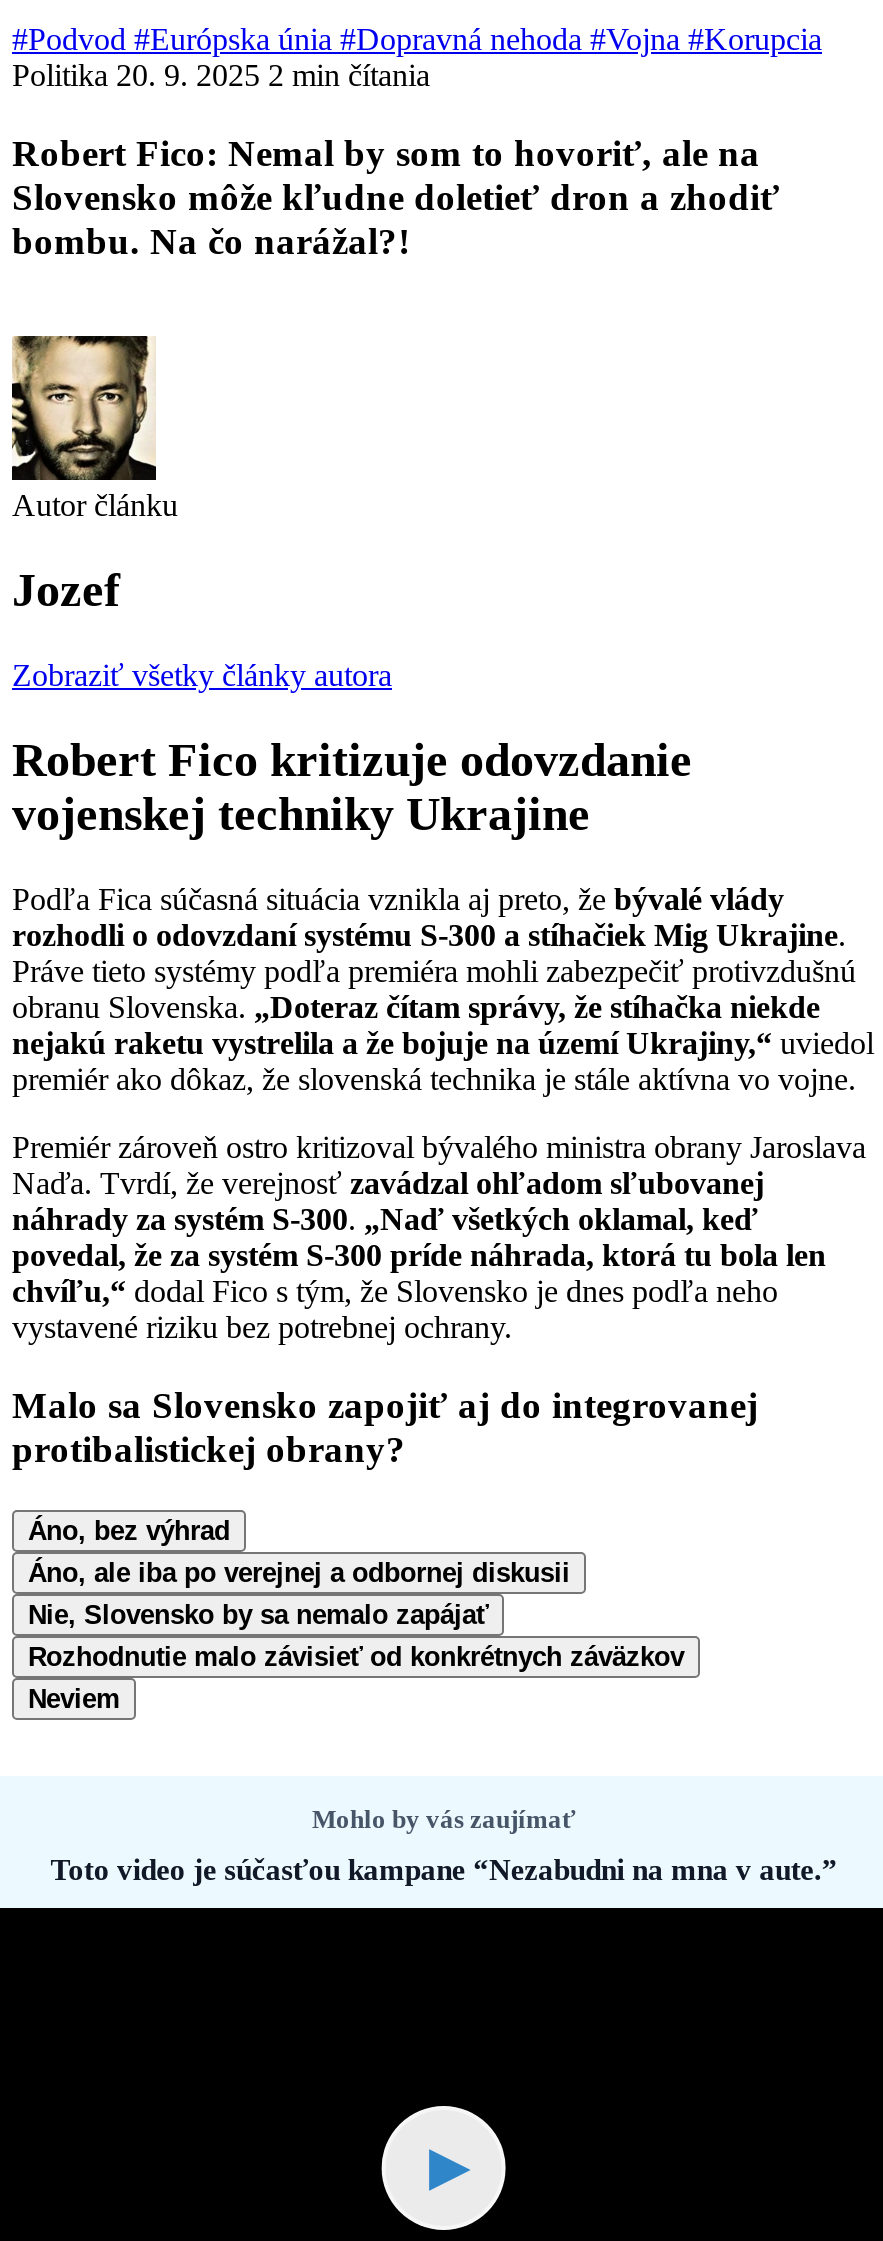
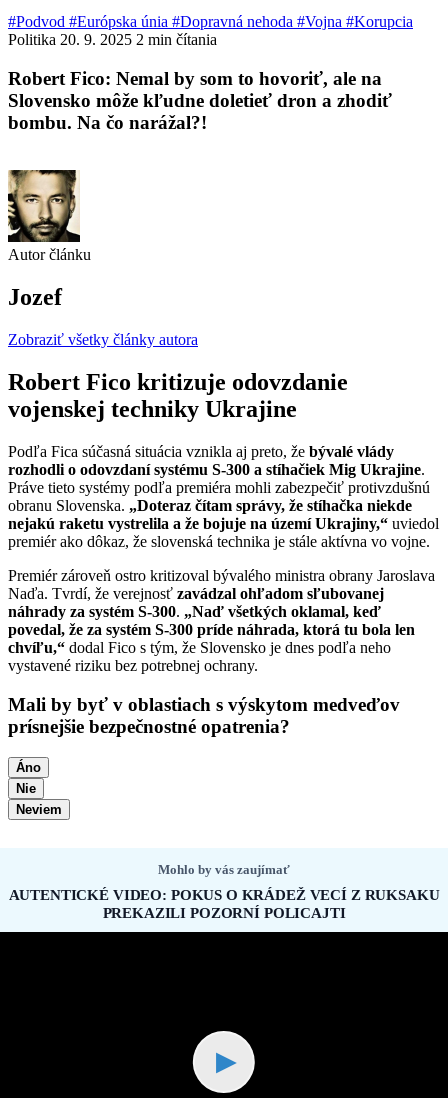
- Malo sa Slovensko zapojiť aj do integrovanej
- protibalistickej obrany?
+ Mali by byť v oblastiach s výskytom medveďov
+ prísnejšie bezpečnostné opatrenia?

- Áno, bez výhrad
- Áno, ale iba po verejnej a odbornej diskusii
- Nie, Slovensko by sa nemalo zapájať
- Rozhodnutie malo závisieť od konkrétnych záväzkov
+ Áno
+ Nie

moved up: Neviem | Mohlo by vás zaujímať

- Toto video je súčasťou kampane “Nezabudni na mna v aute.”
+ AUTENTICKÉ VIDEO: POKUS O KRÁDEŽ VECÍ Z RUKSAKU
+ PREKAZILI POZORNÍ POLICAJTI
